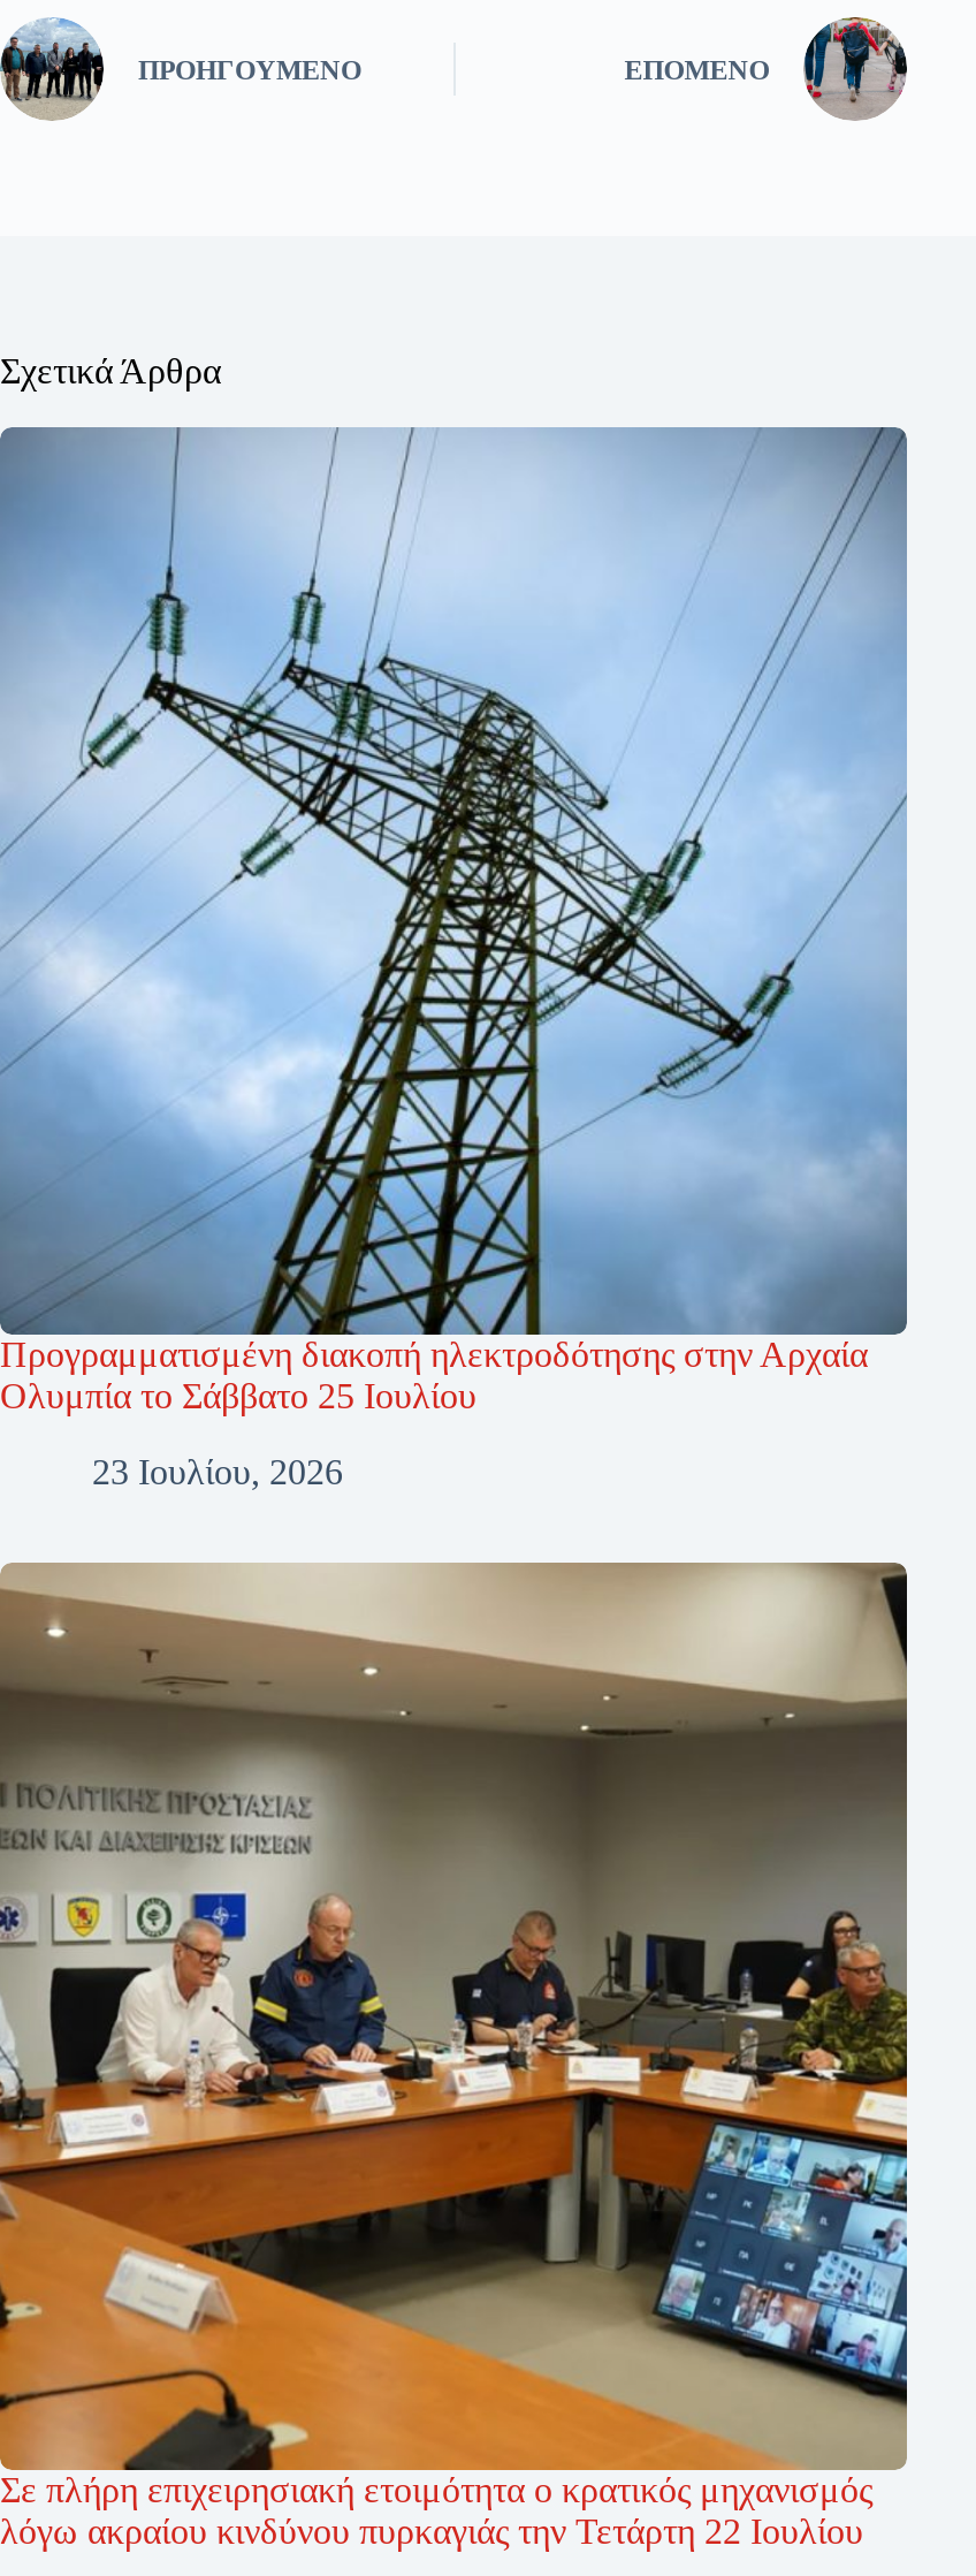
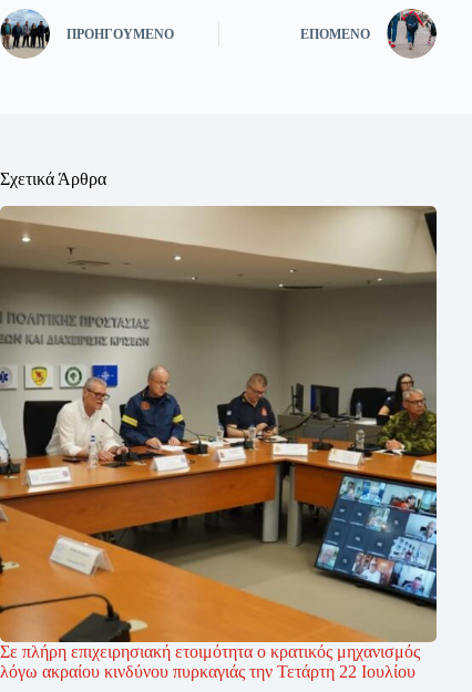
- [image]
- Προγραμματισμένη διακοπή ηλεκτροδότησης στην Αρχαία
- Ολυμπία το Σάββατο 25 Ιουλίου
- 23 Ιουλίου, 2026
